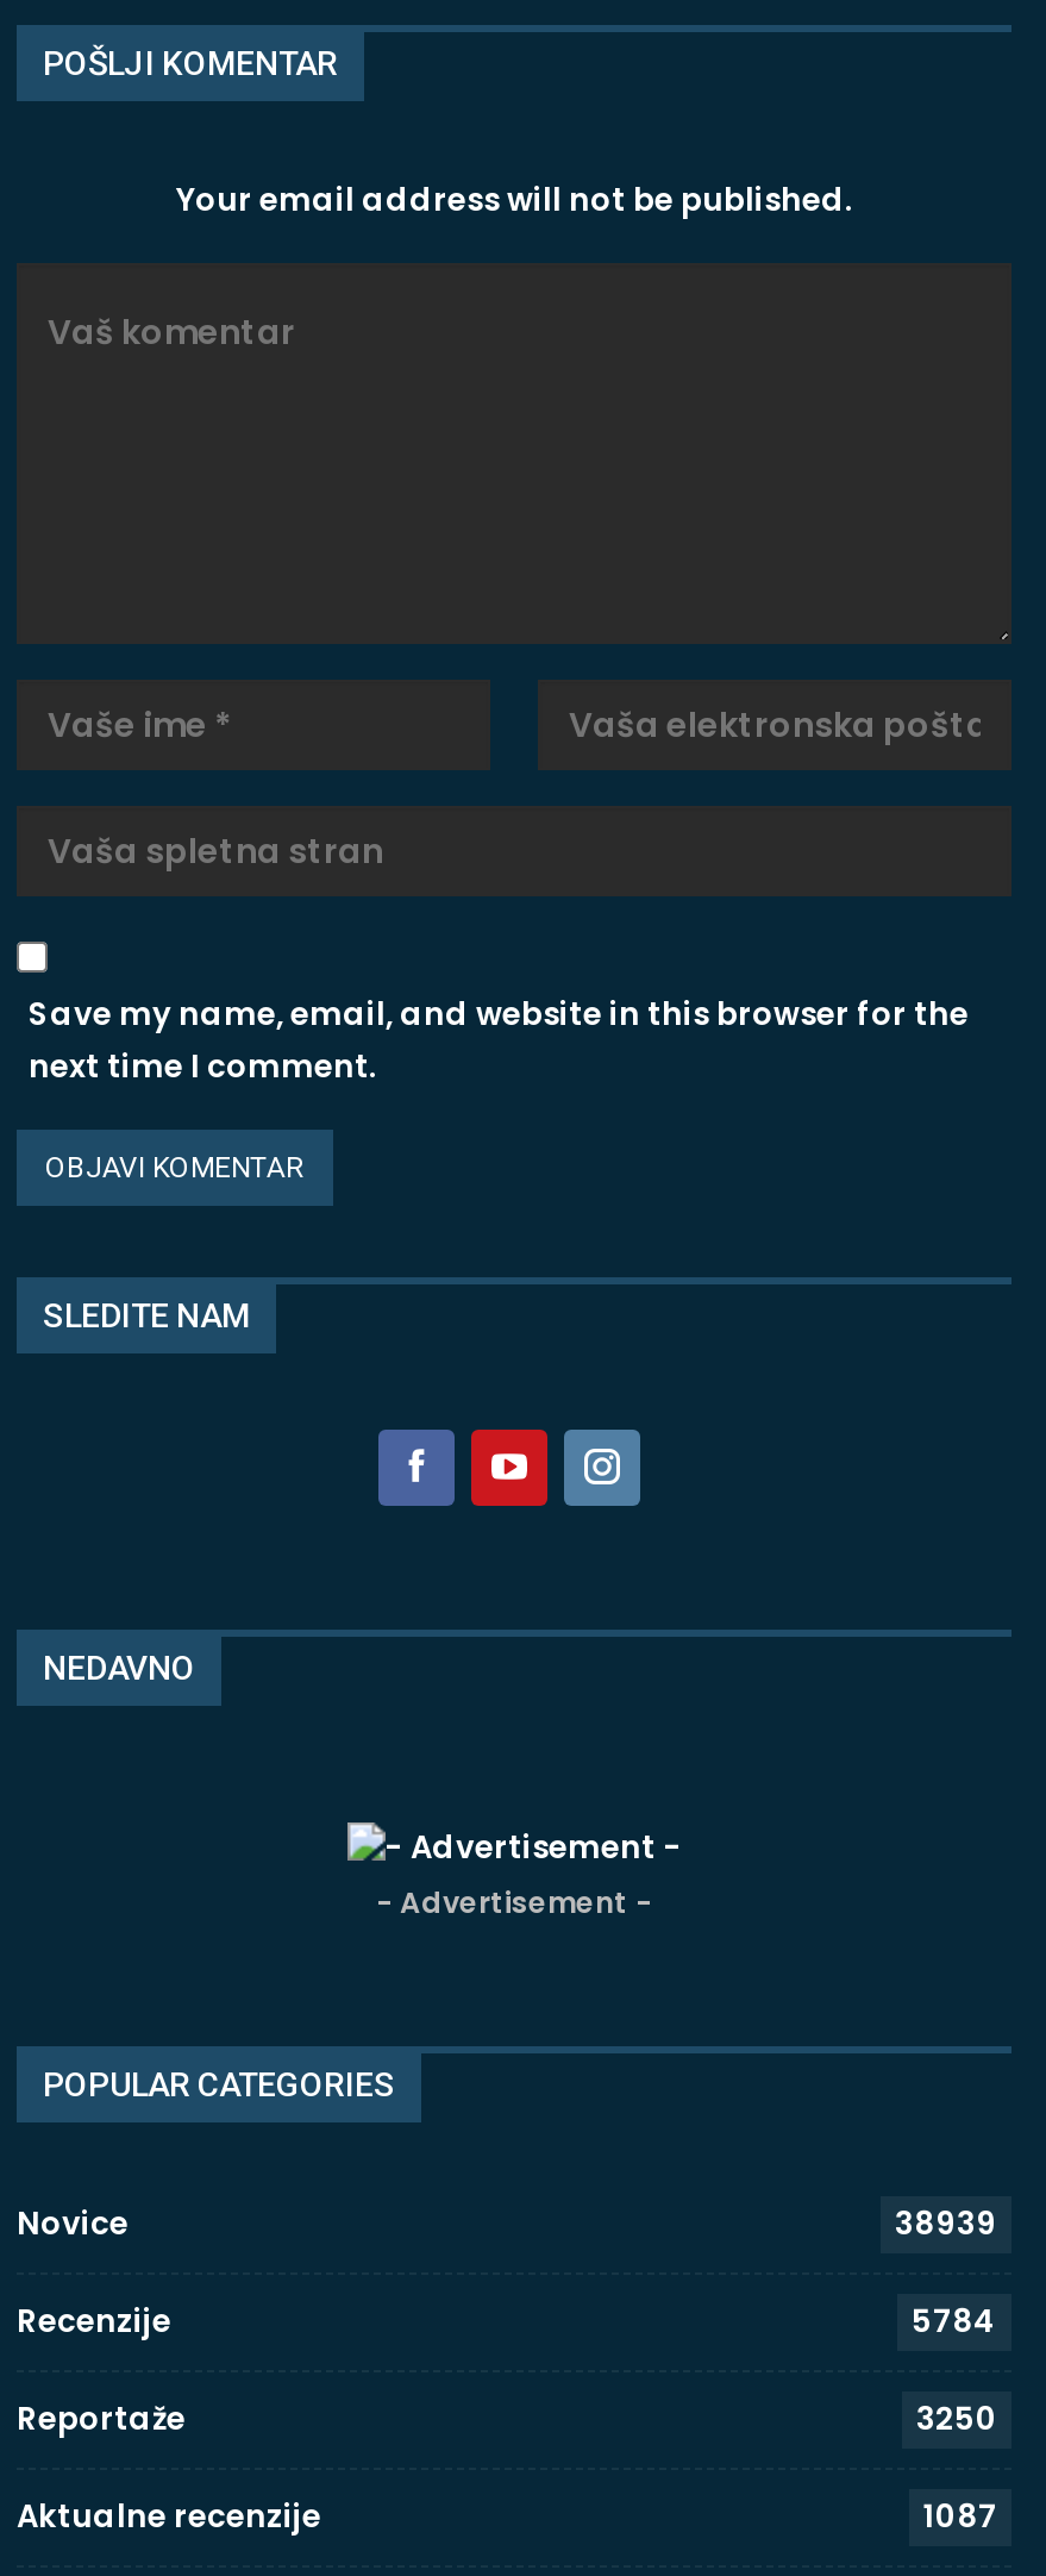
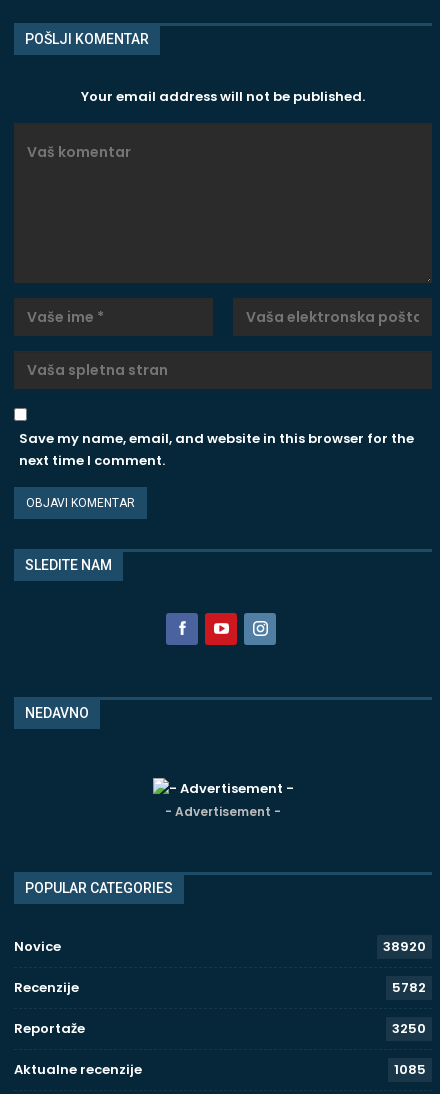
- 38939
+ 38920

- 5784
+ 5782

- 1087
+ 1085
